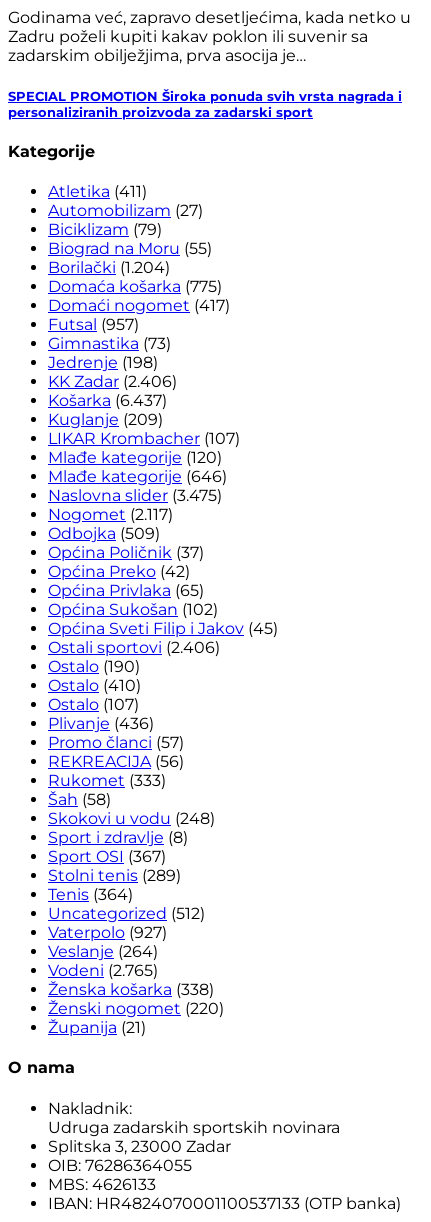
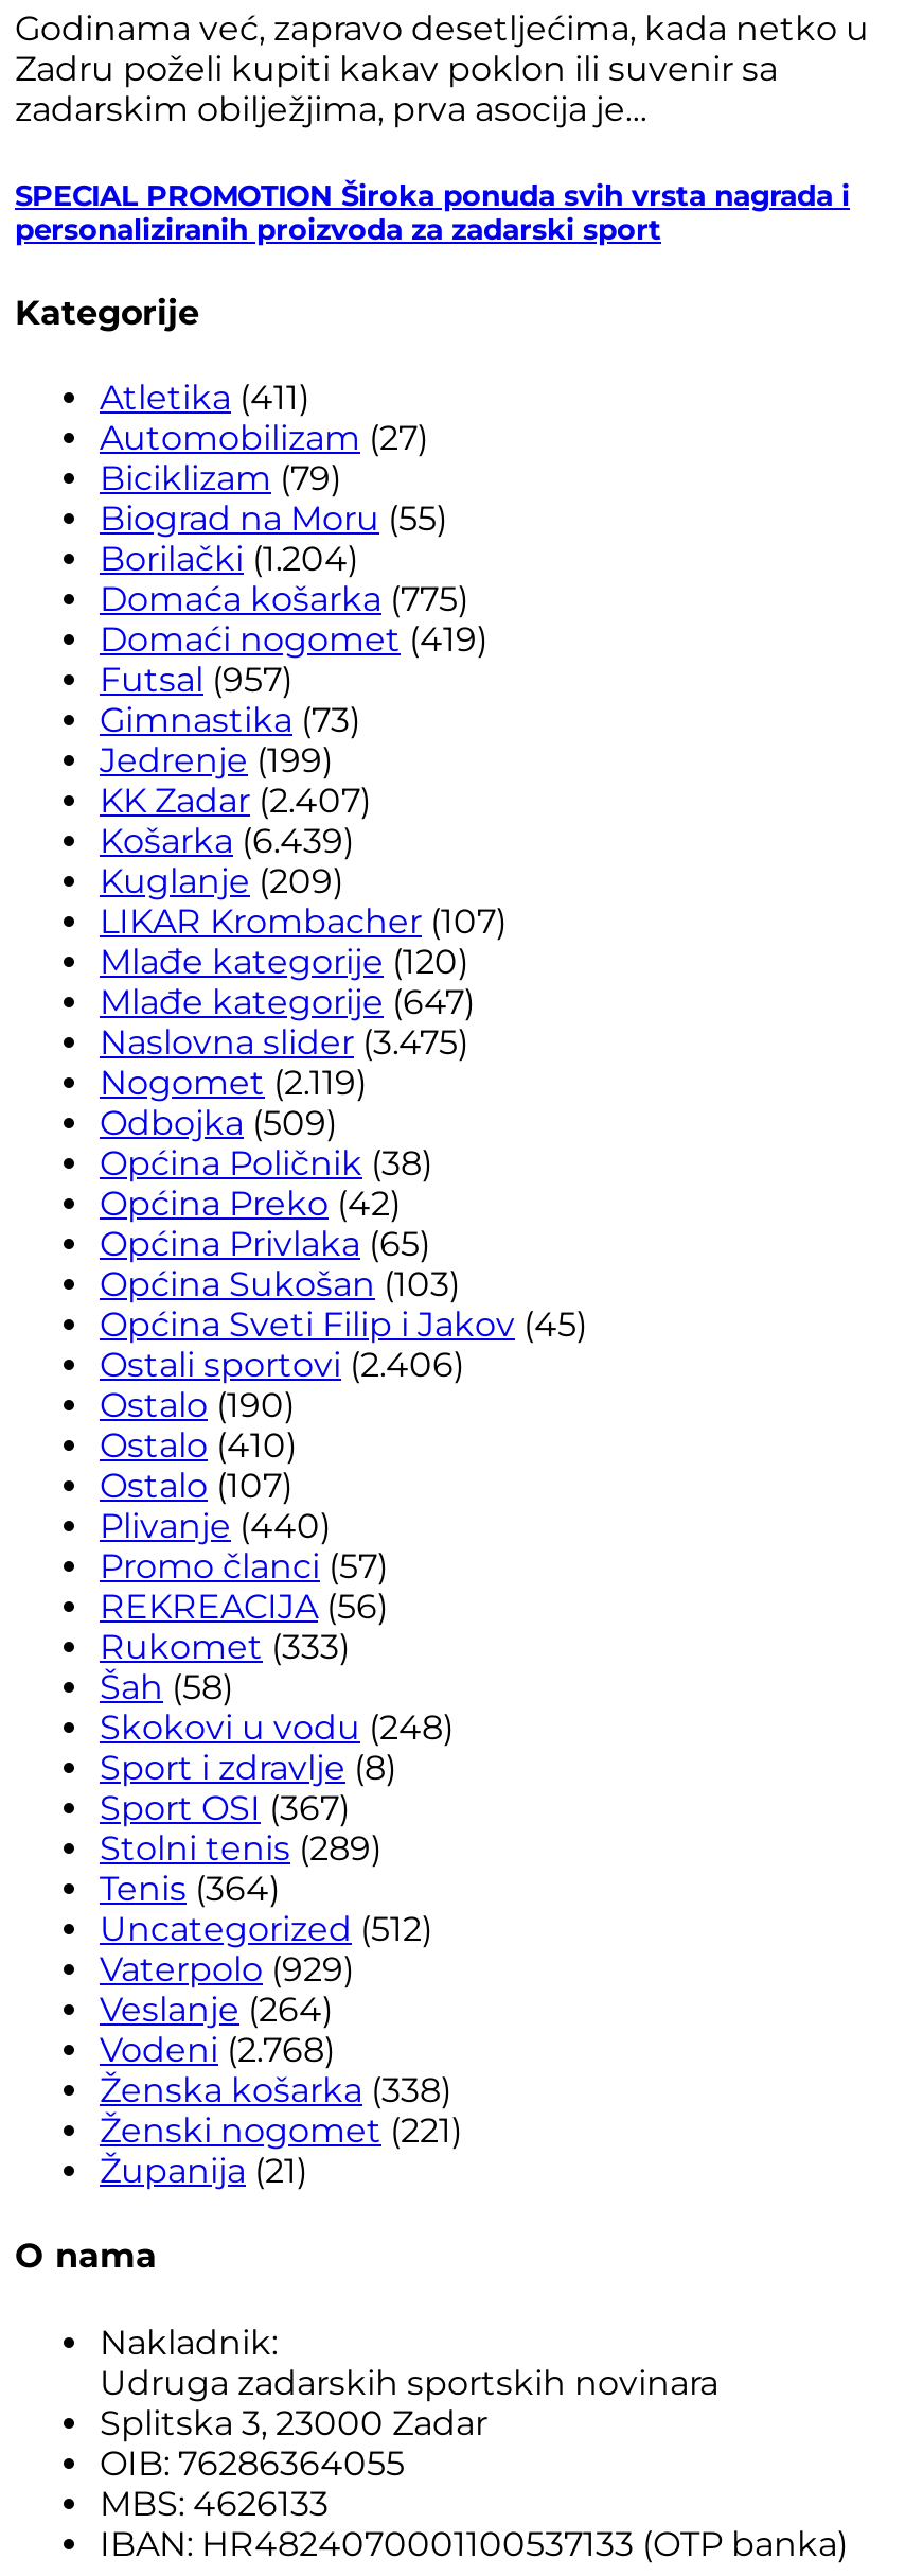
- Domaći nogomet (417)
+ Domaći nogomet (419)

- Jedrenje (198)
+ Jedrenje (199)

- KK Zadar (2.406)
+ KK Zadar (2.407)

- Košarka (6.437)
+ Košarka (6.439)

- Mlađe kategorije (646)
+ Mlađe kategorije (647)

- Nogomet (2.117)
+ Nogomet (2.119)

- Općina Poličnik (37)
+ Općina Poličnik (38)

- Općina Sukošan (102)
+ Općina Sukošan (103)

- Plivanje (436)
+ Plivanje (440)

- Vaterpolo (927)
+ Vaterpolo (929)

- Vodeni (2.765)
+ Vodeni (2.768)

- Ženski nogomet (220)
+ Ženski nogomet (221)
